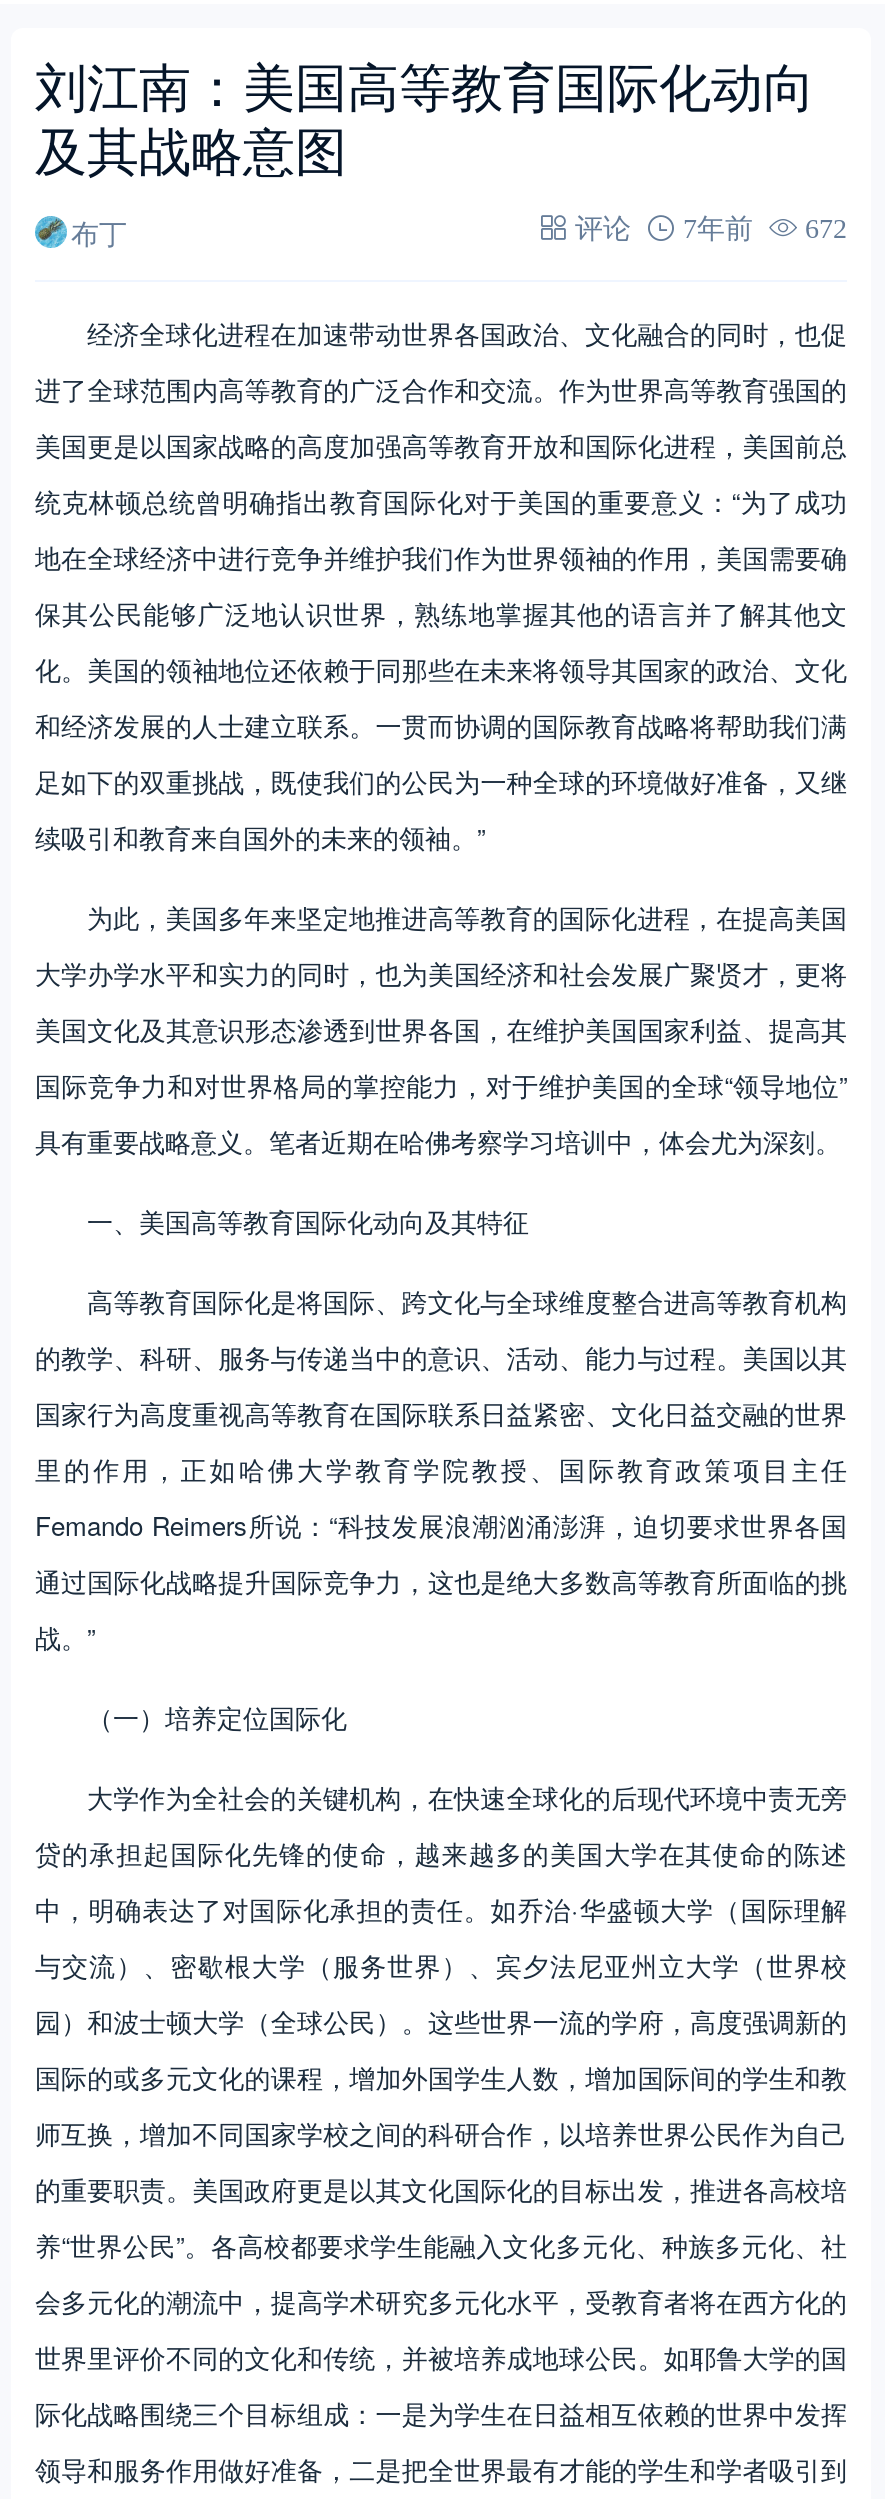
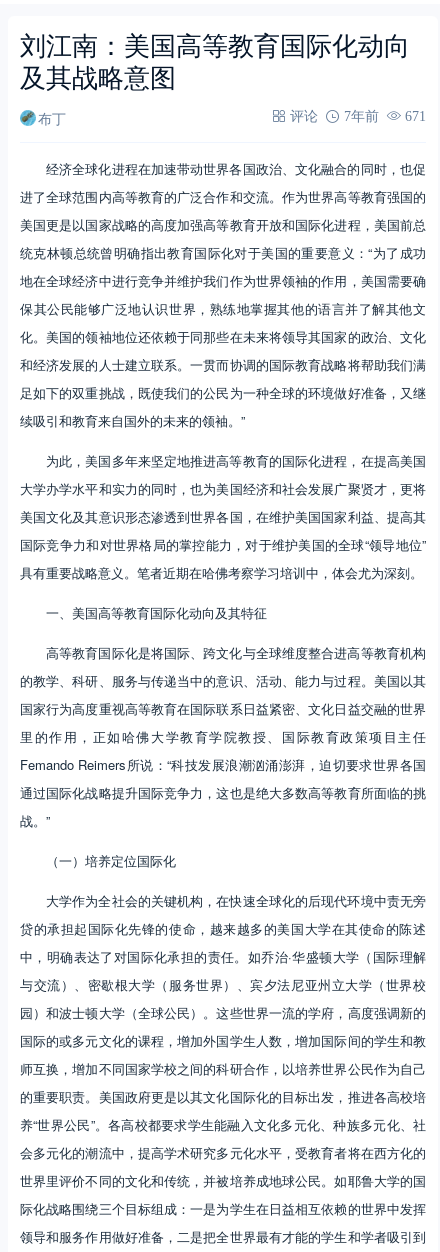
- 评论 7年前 672
+ 评论 7年前 671
